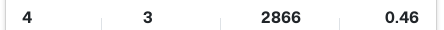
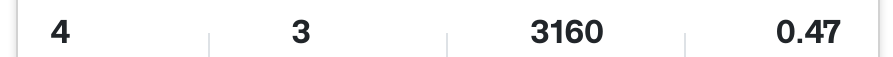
- 2866
+ 3160

- 0.46
+ 0.47
